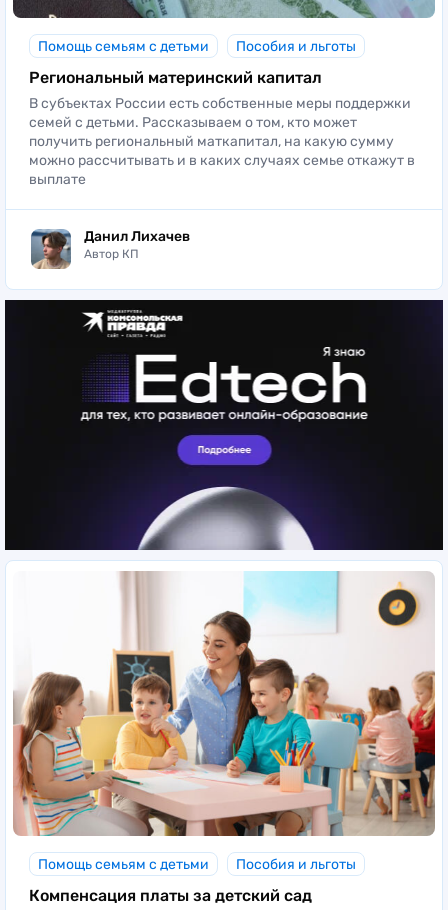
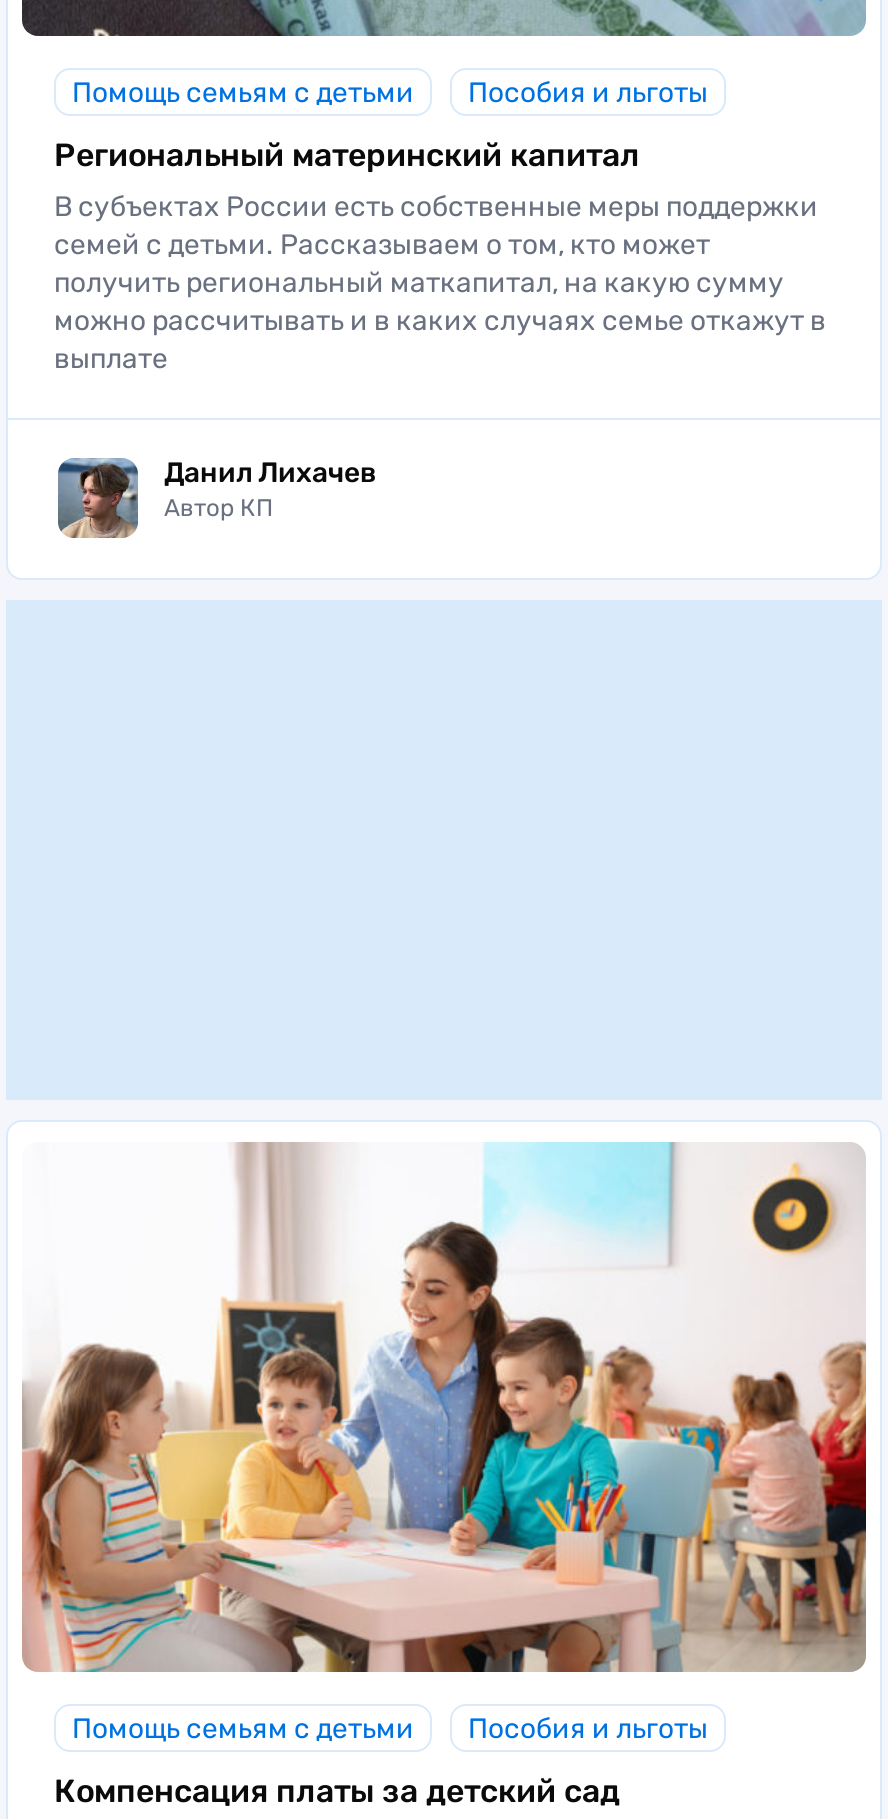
- [image]
